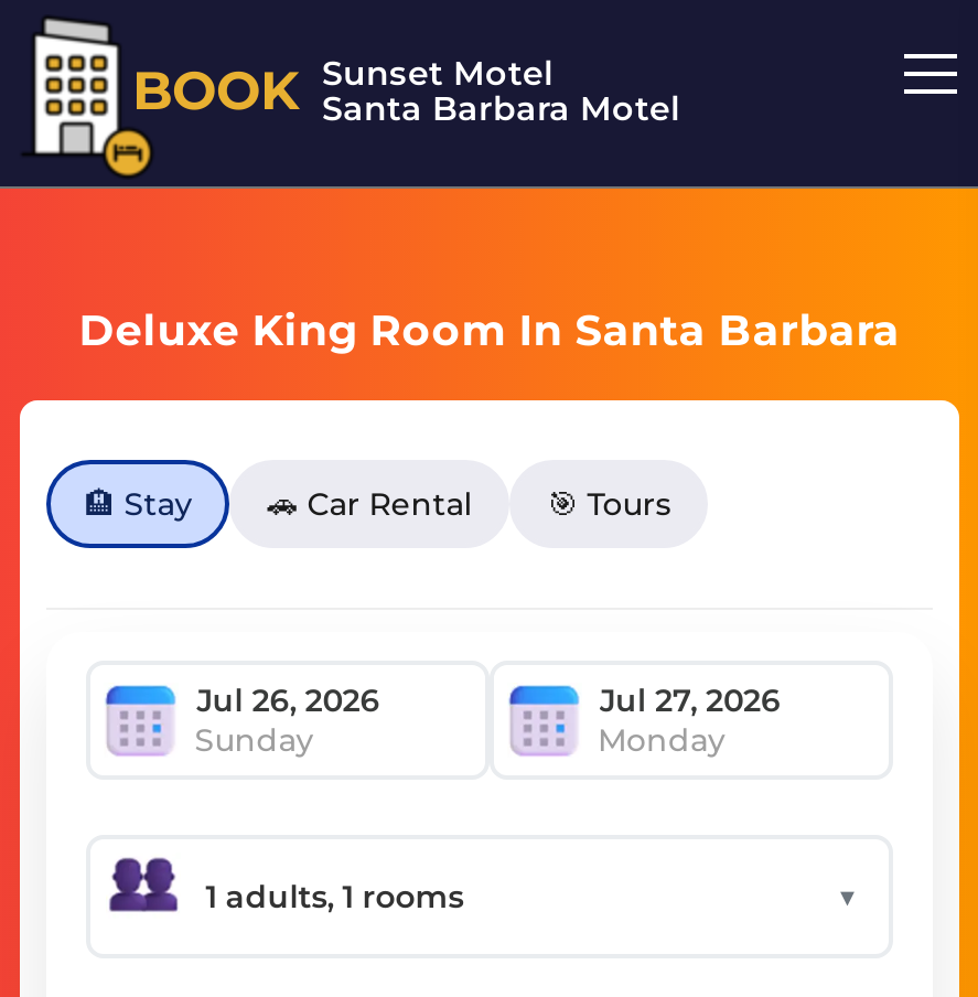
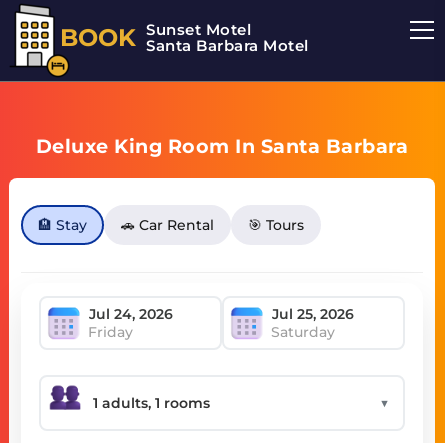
- Sunday
- Monday
+ Friday
+ Saturday
